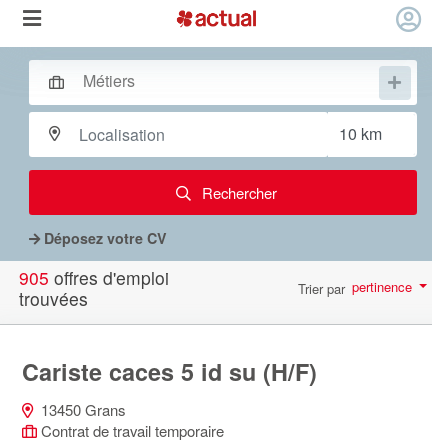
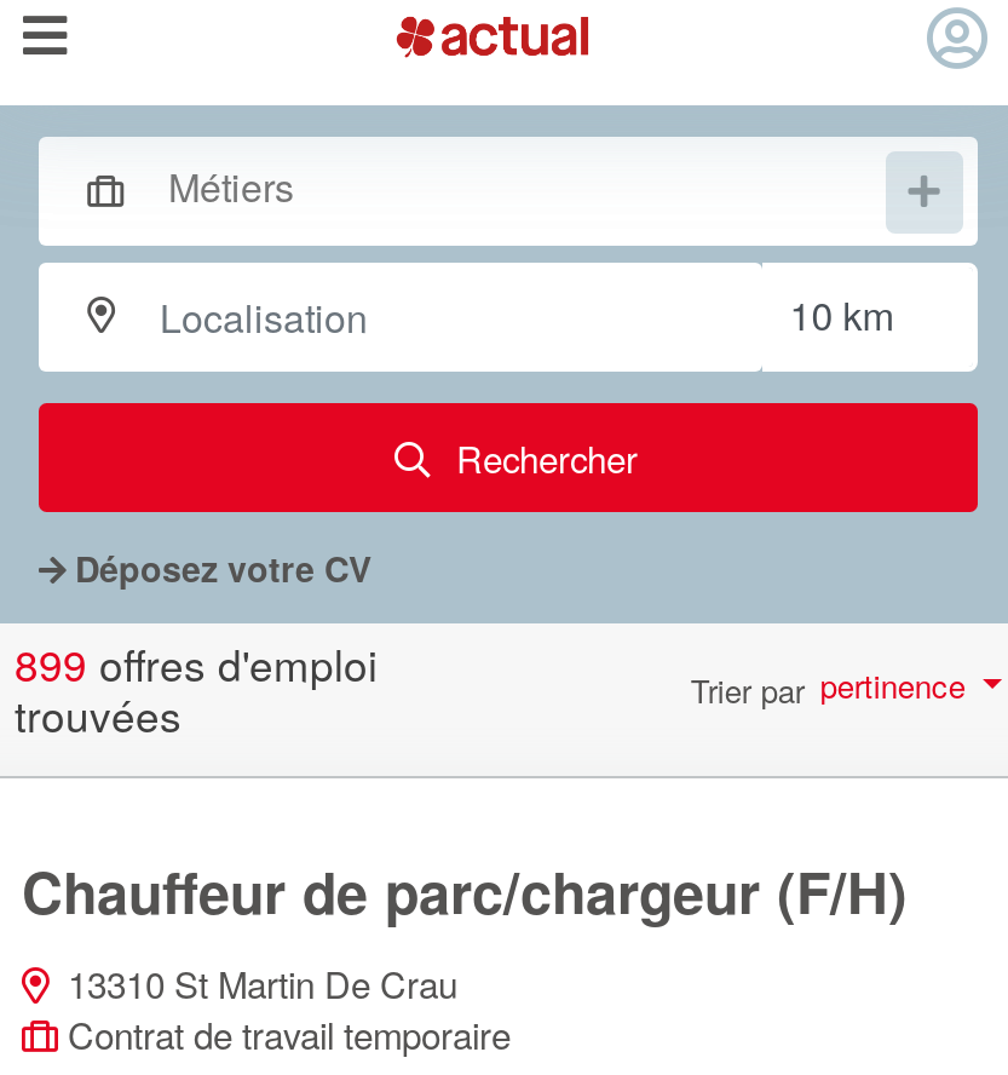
- 905 offres d'emploi
+ 899 offres d'emploi

- Cariste caces 5 id su (H/F)
- 13450 Grans
+ Chauffeur de parc/chargeur (F/H)
+ 13310 St Martin De Crau
